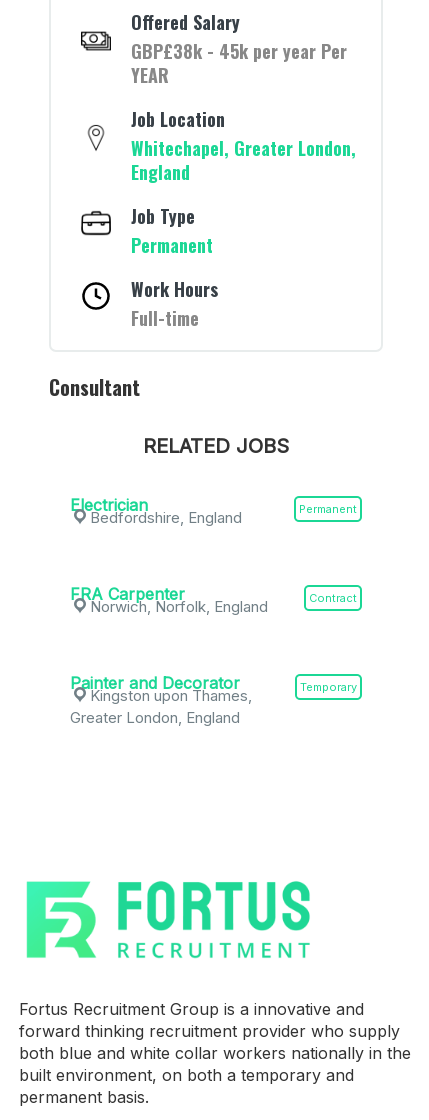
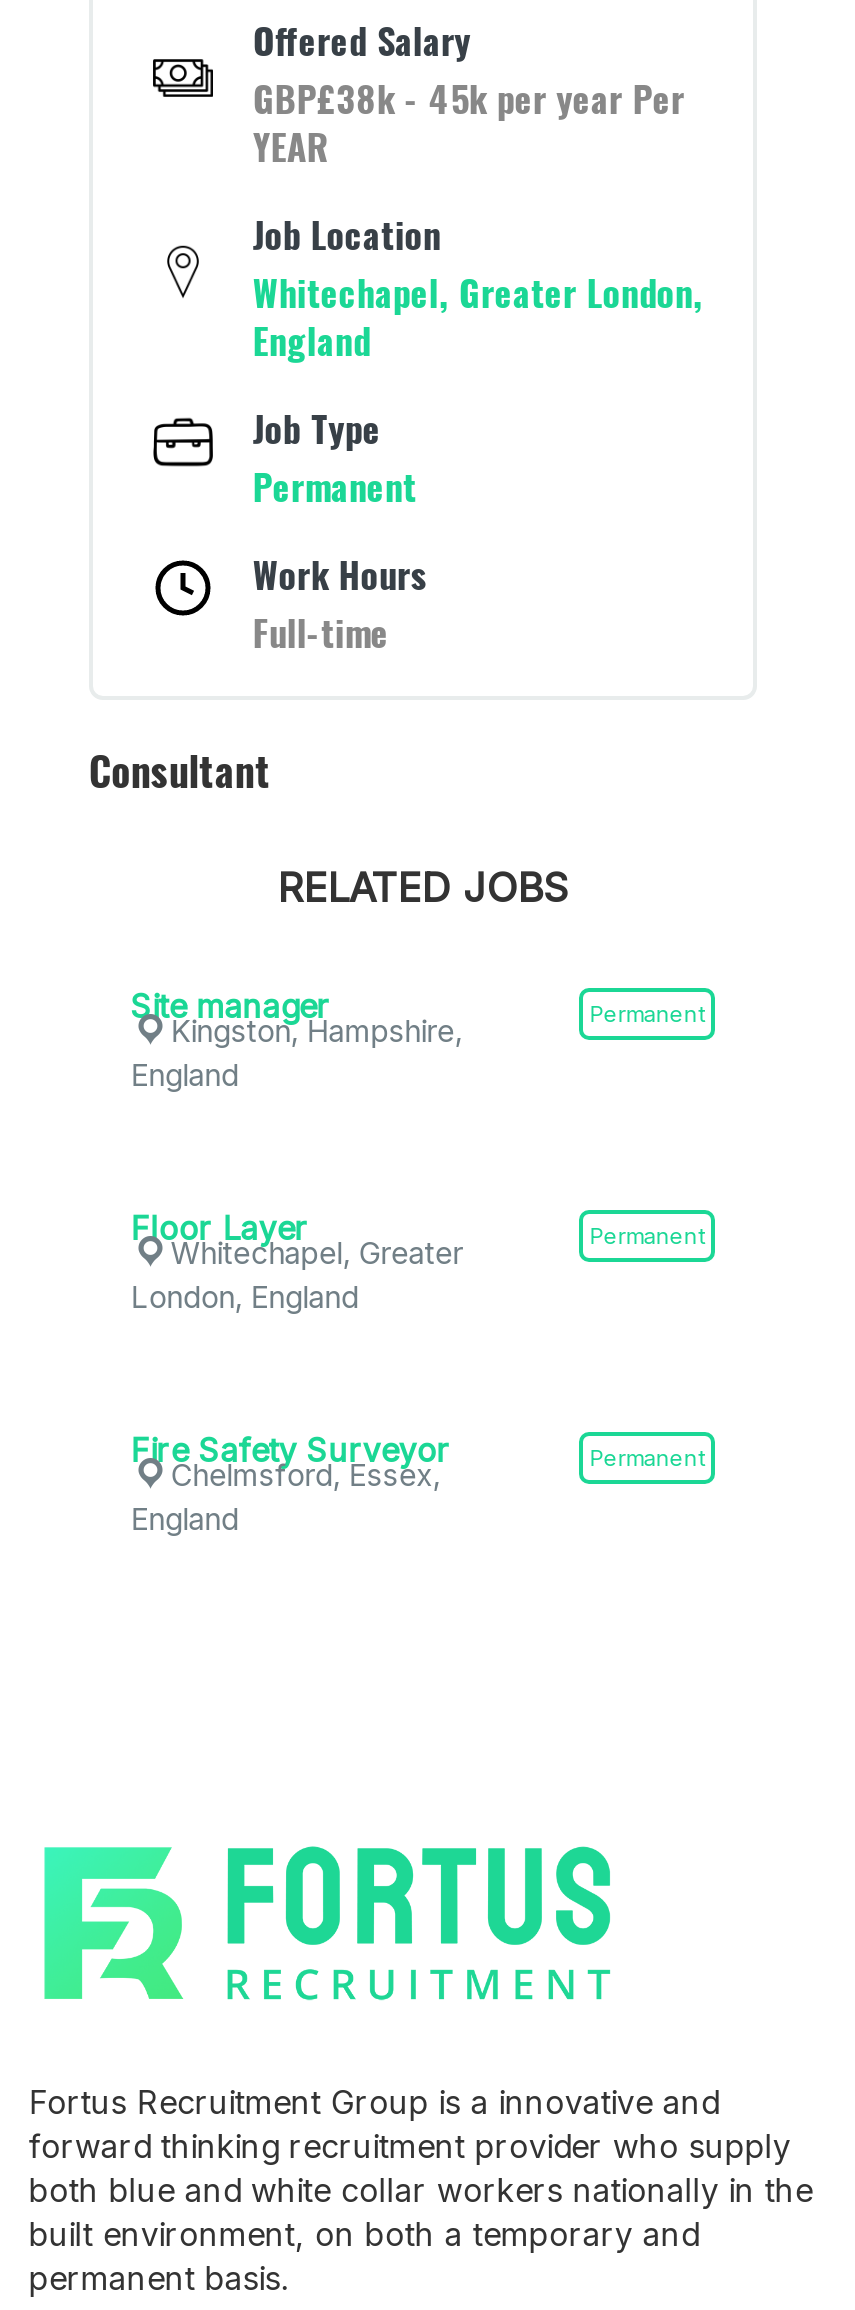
- Electrician
+ Site manager

- Bedfordshire, England
+ Kingston, Hampshire,
+ England

- FRA Carpenter
- Contract
- Norwich, Norfolk, England
+ Floor Layer
+ Permanent
+ Whitechapel, Greater
+ London, England

- Painter and Decorator
- Temporary
- Kingston upon Thames,
- Greater London, England
+ Fire Safety Surveyor
+ Permanent
+ Chelmsford, Essex,
+ England
